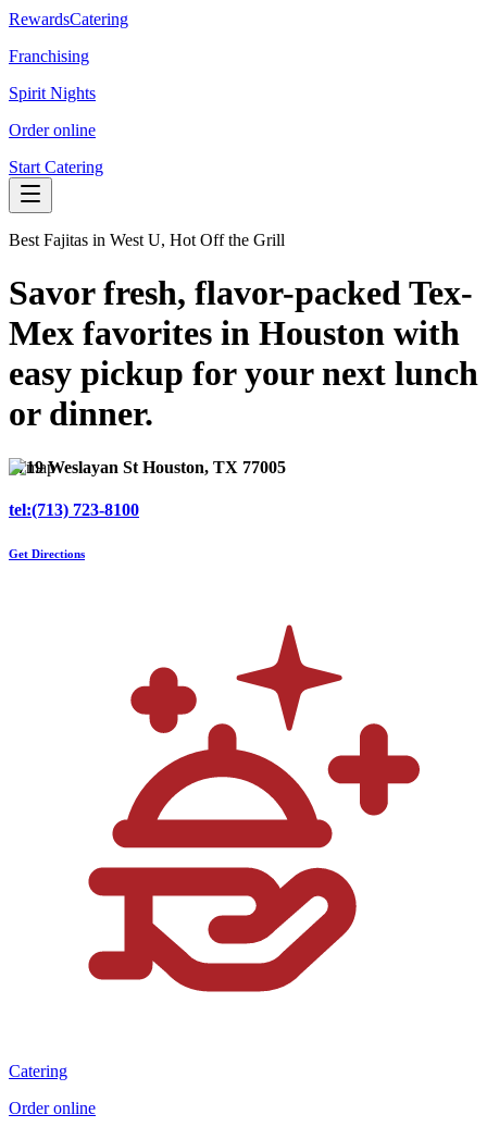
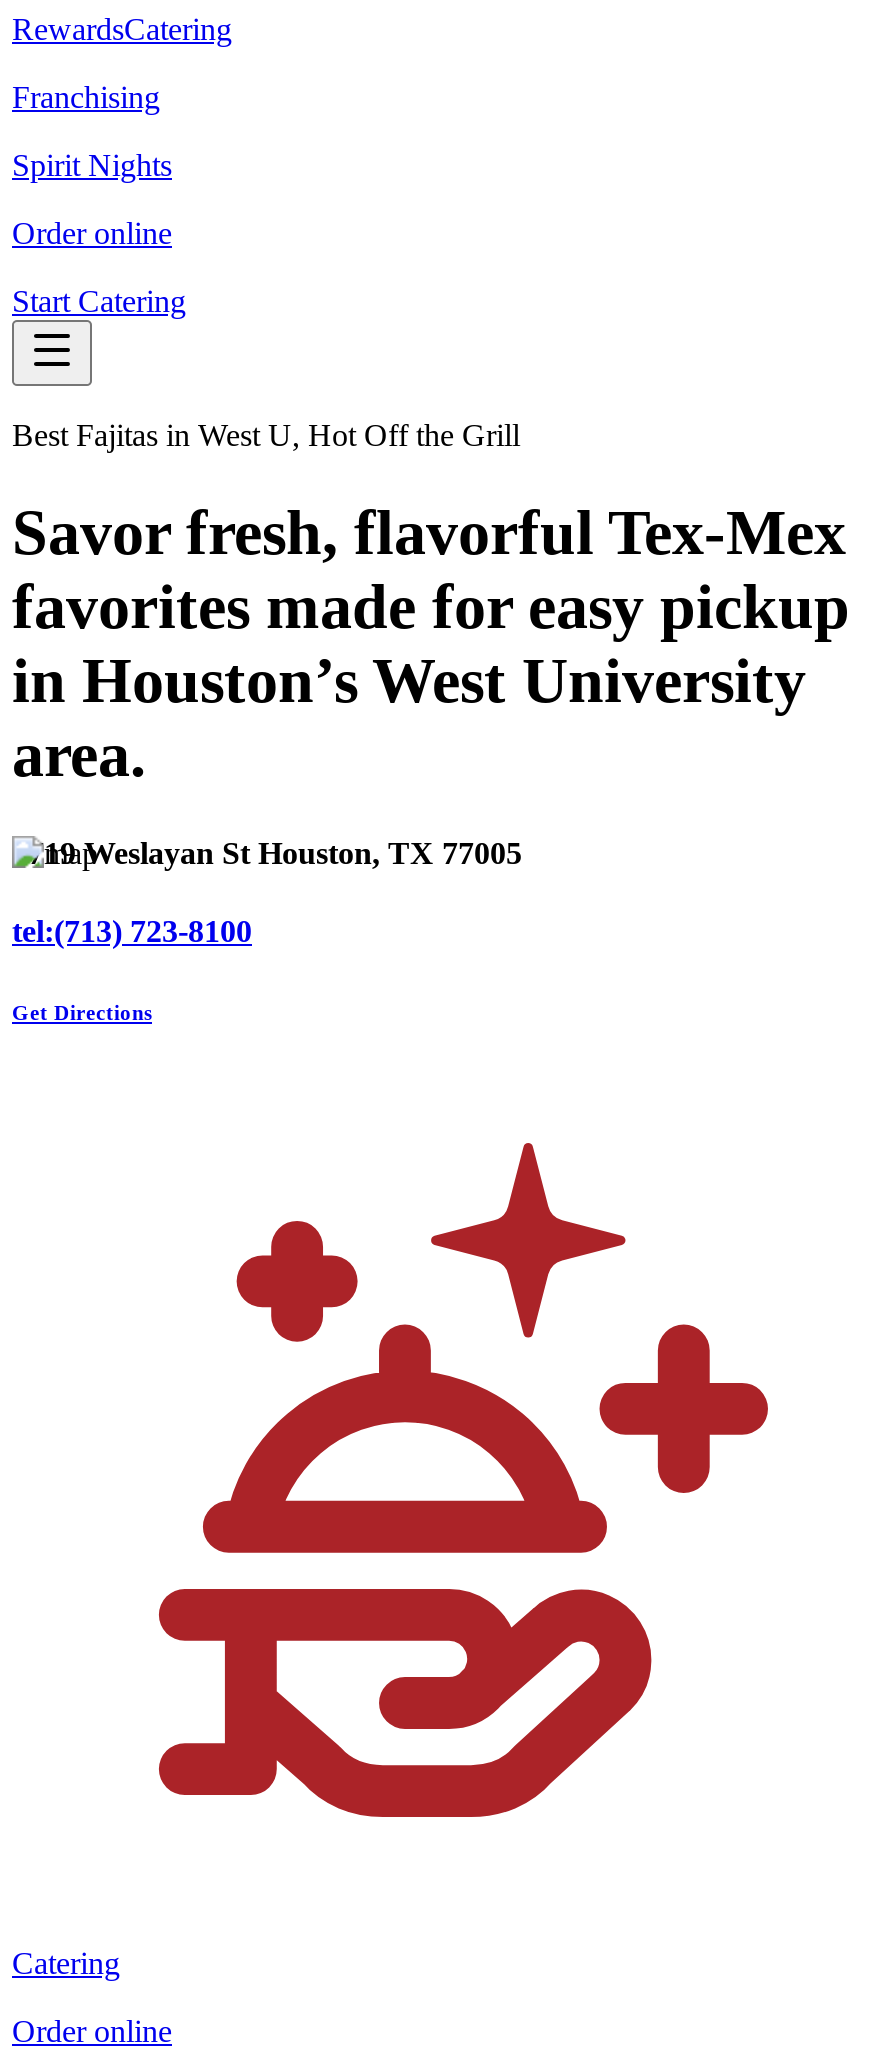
- Savor fresh, flavor-packed Tex-
- Mex favorites in Houston with
- easy pickup for your next lunch
- or dinner.
+ Savor fresh, flavorful Tex-Mex
+ favorites made for easy pickup
+ in Houston’s West University
+ area.
